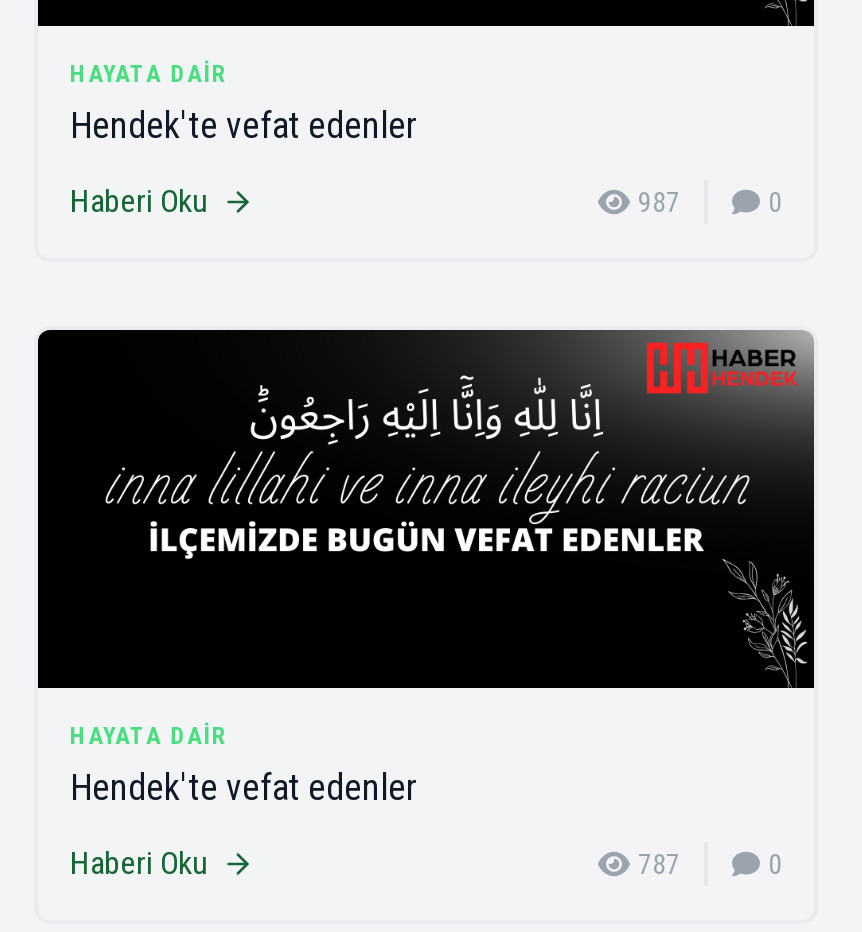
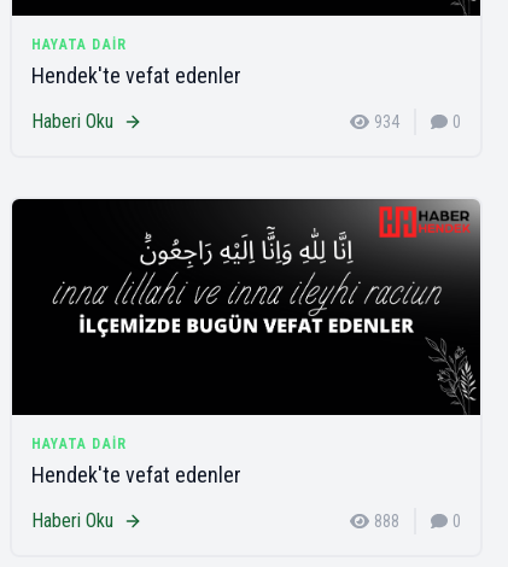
- 987
+ 934

- 787
+ 888
